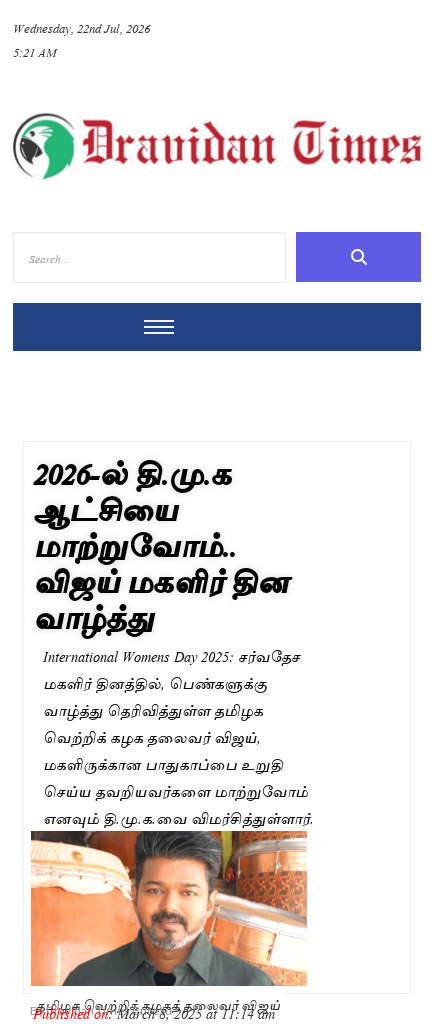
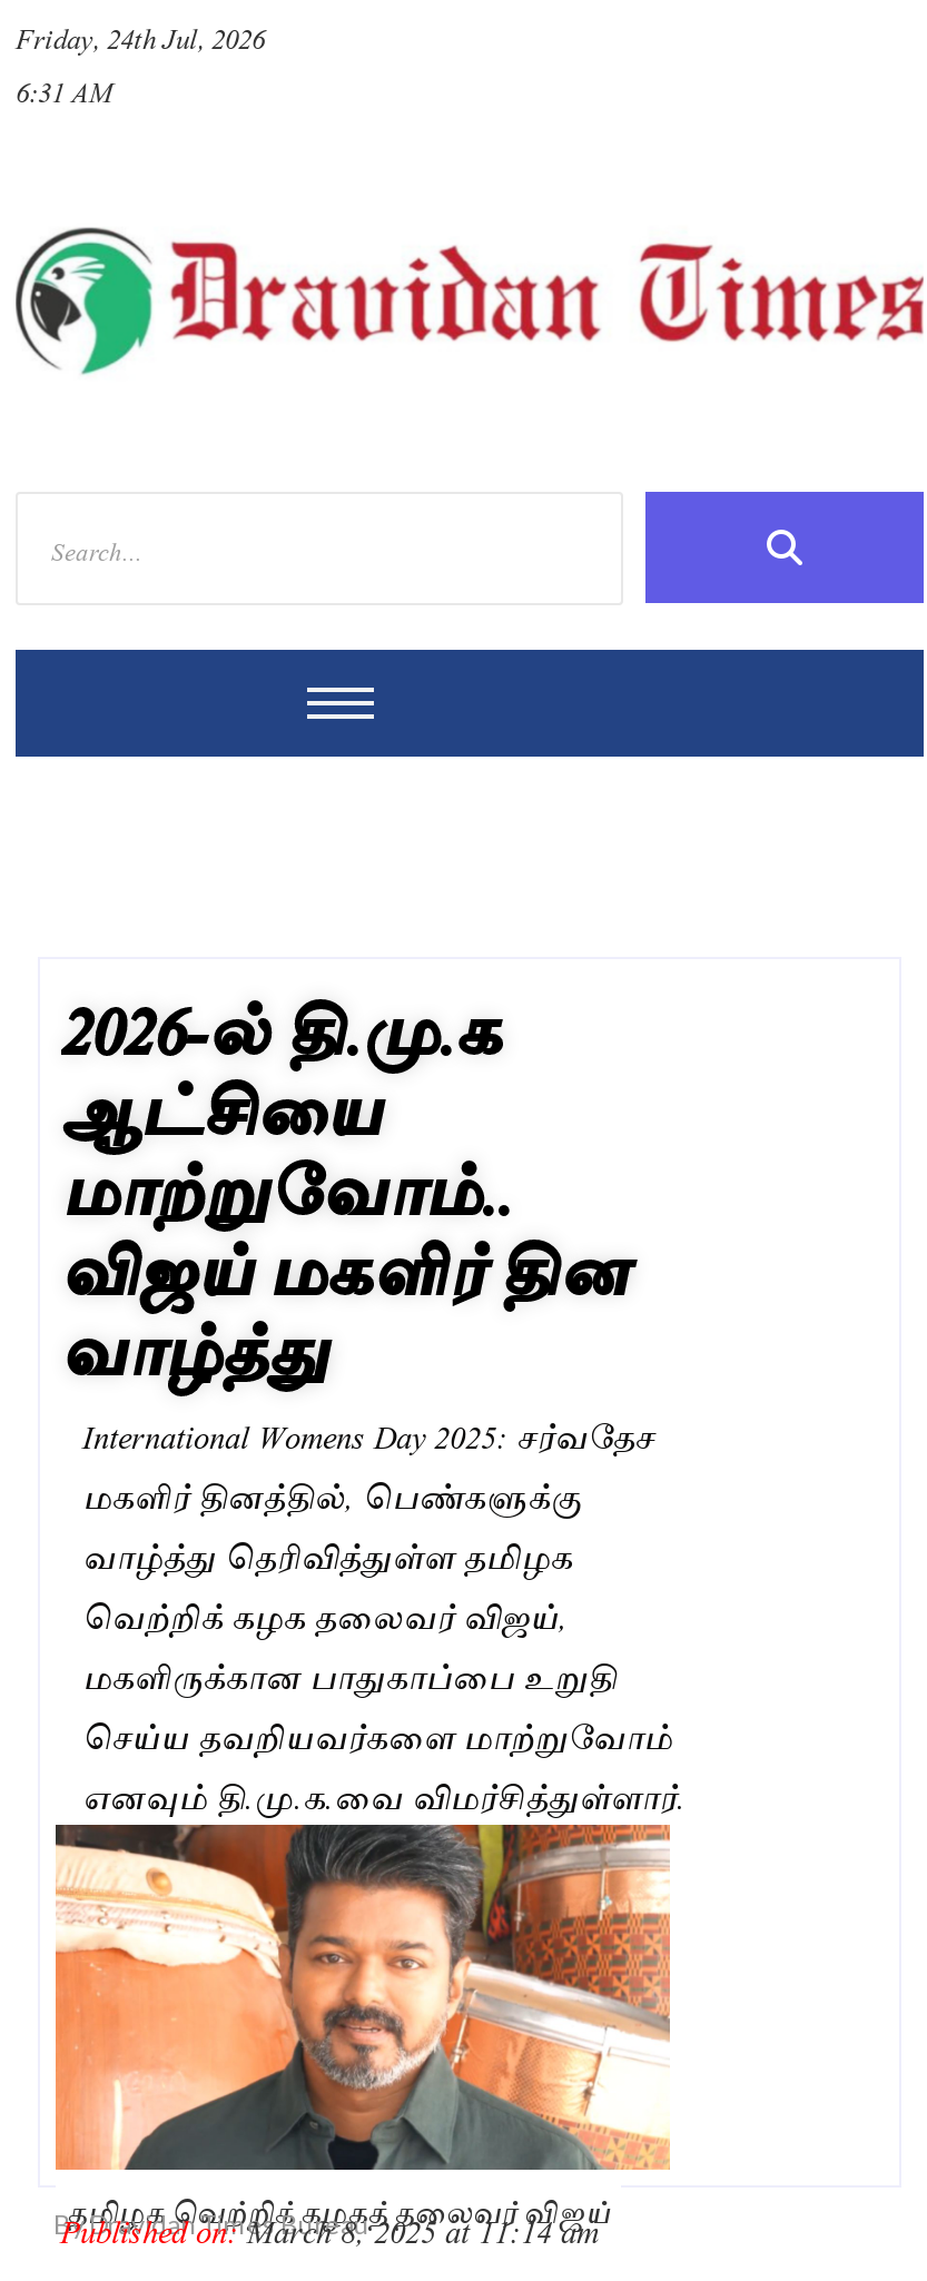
- Wednesday, 22nd Jul, 2026
+ Friday, 24th Jul, 2026

- 5:21 AM
+ 6:31 AM
